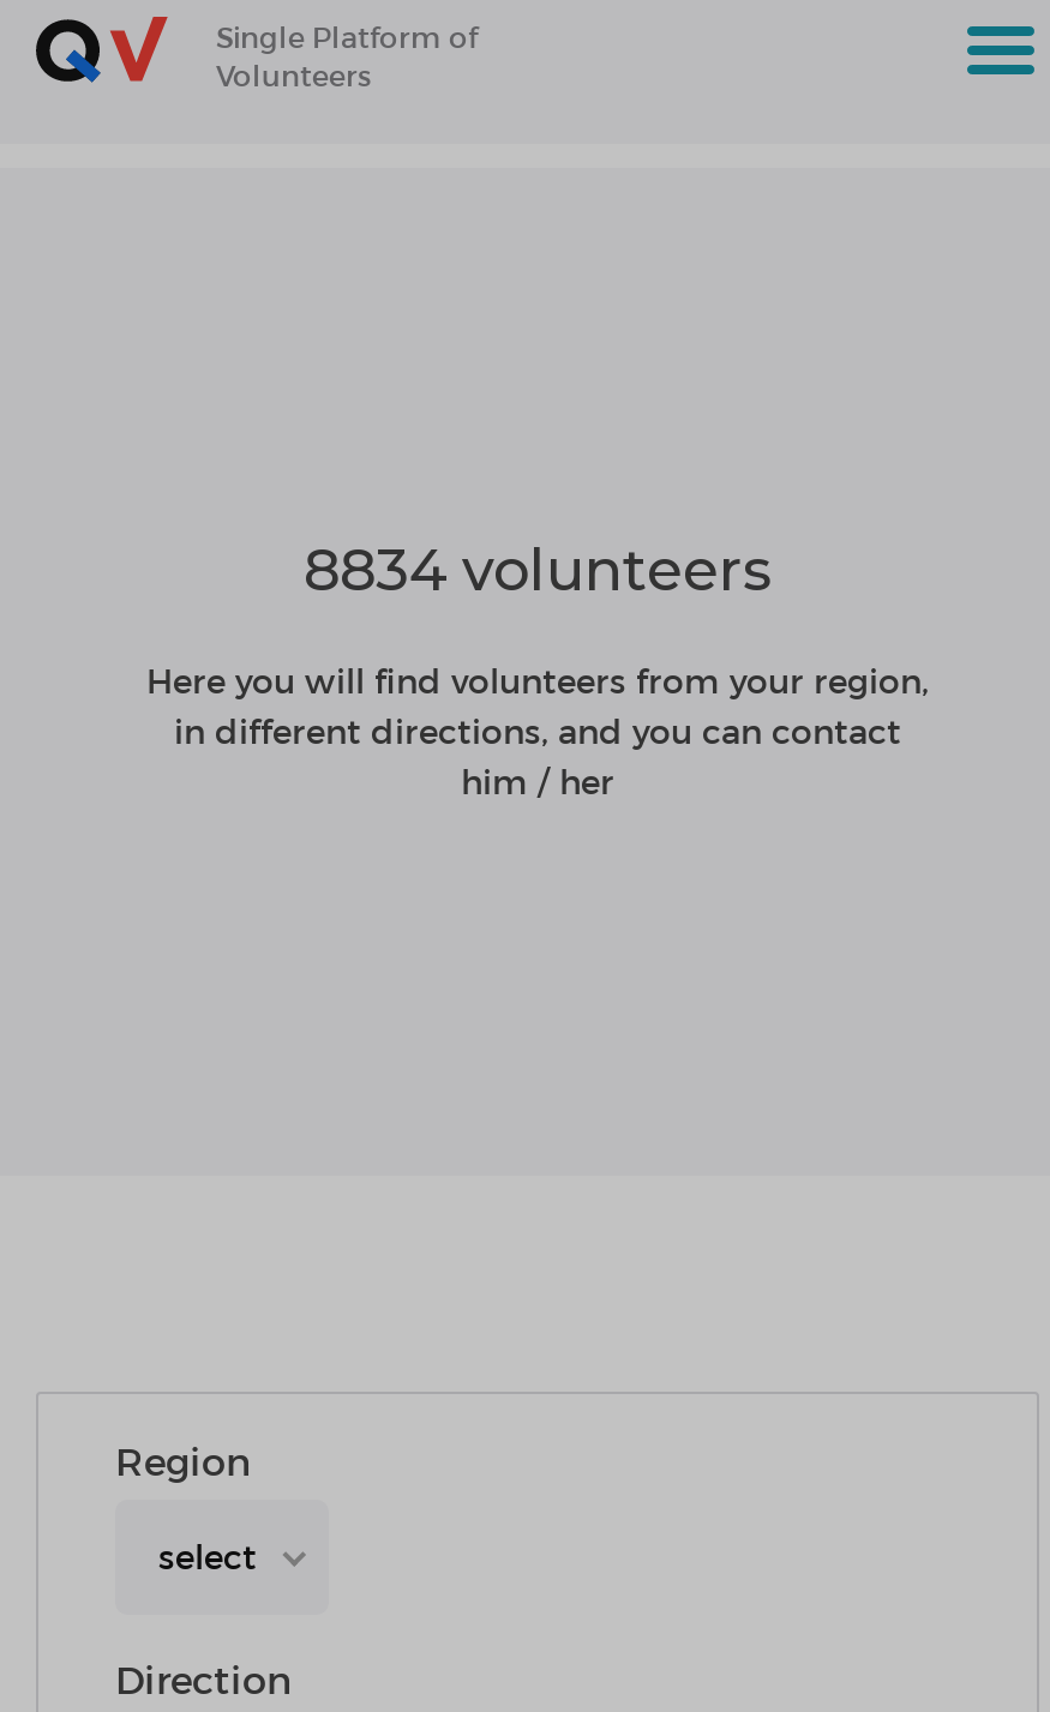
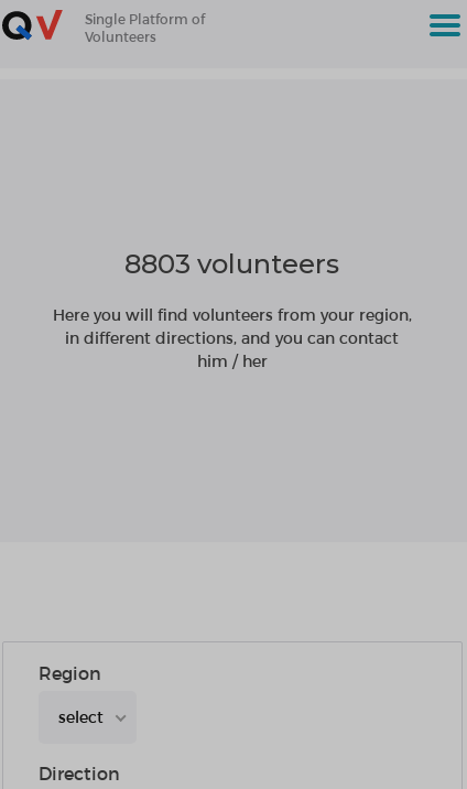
- 8834 volunteers
+ 8803 volunteers
